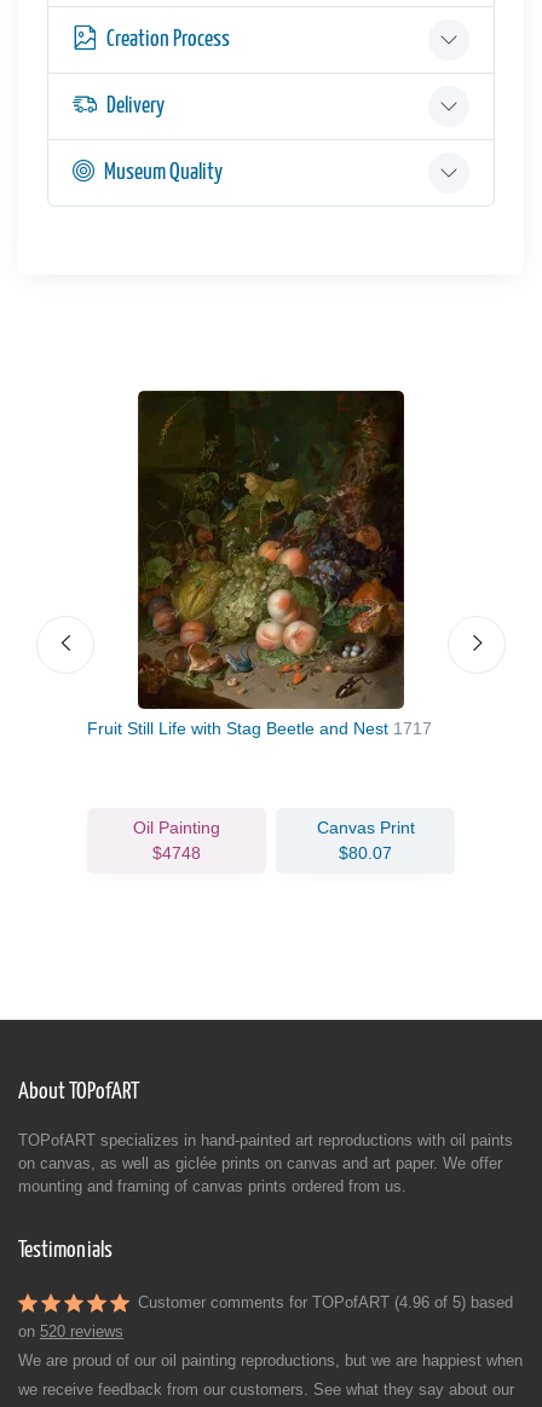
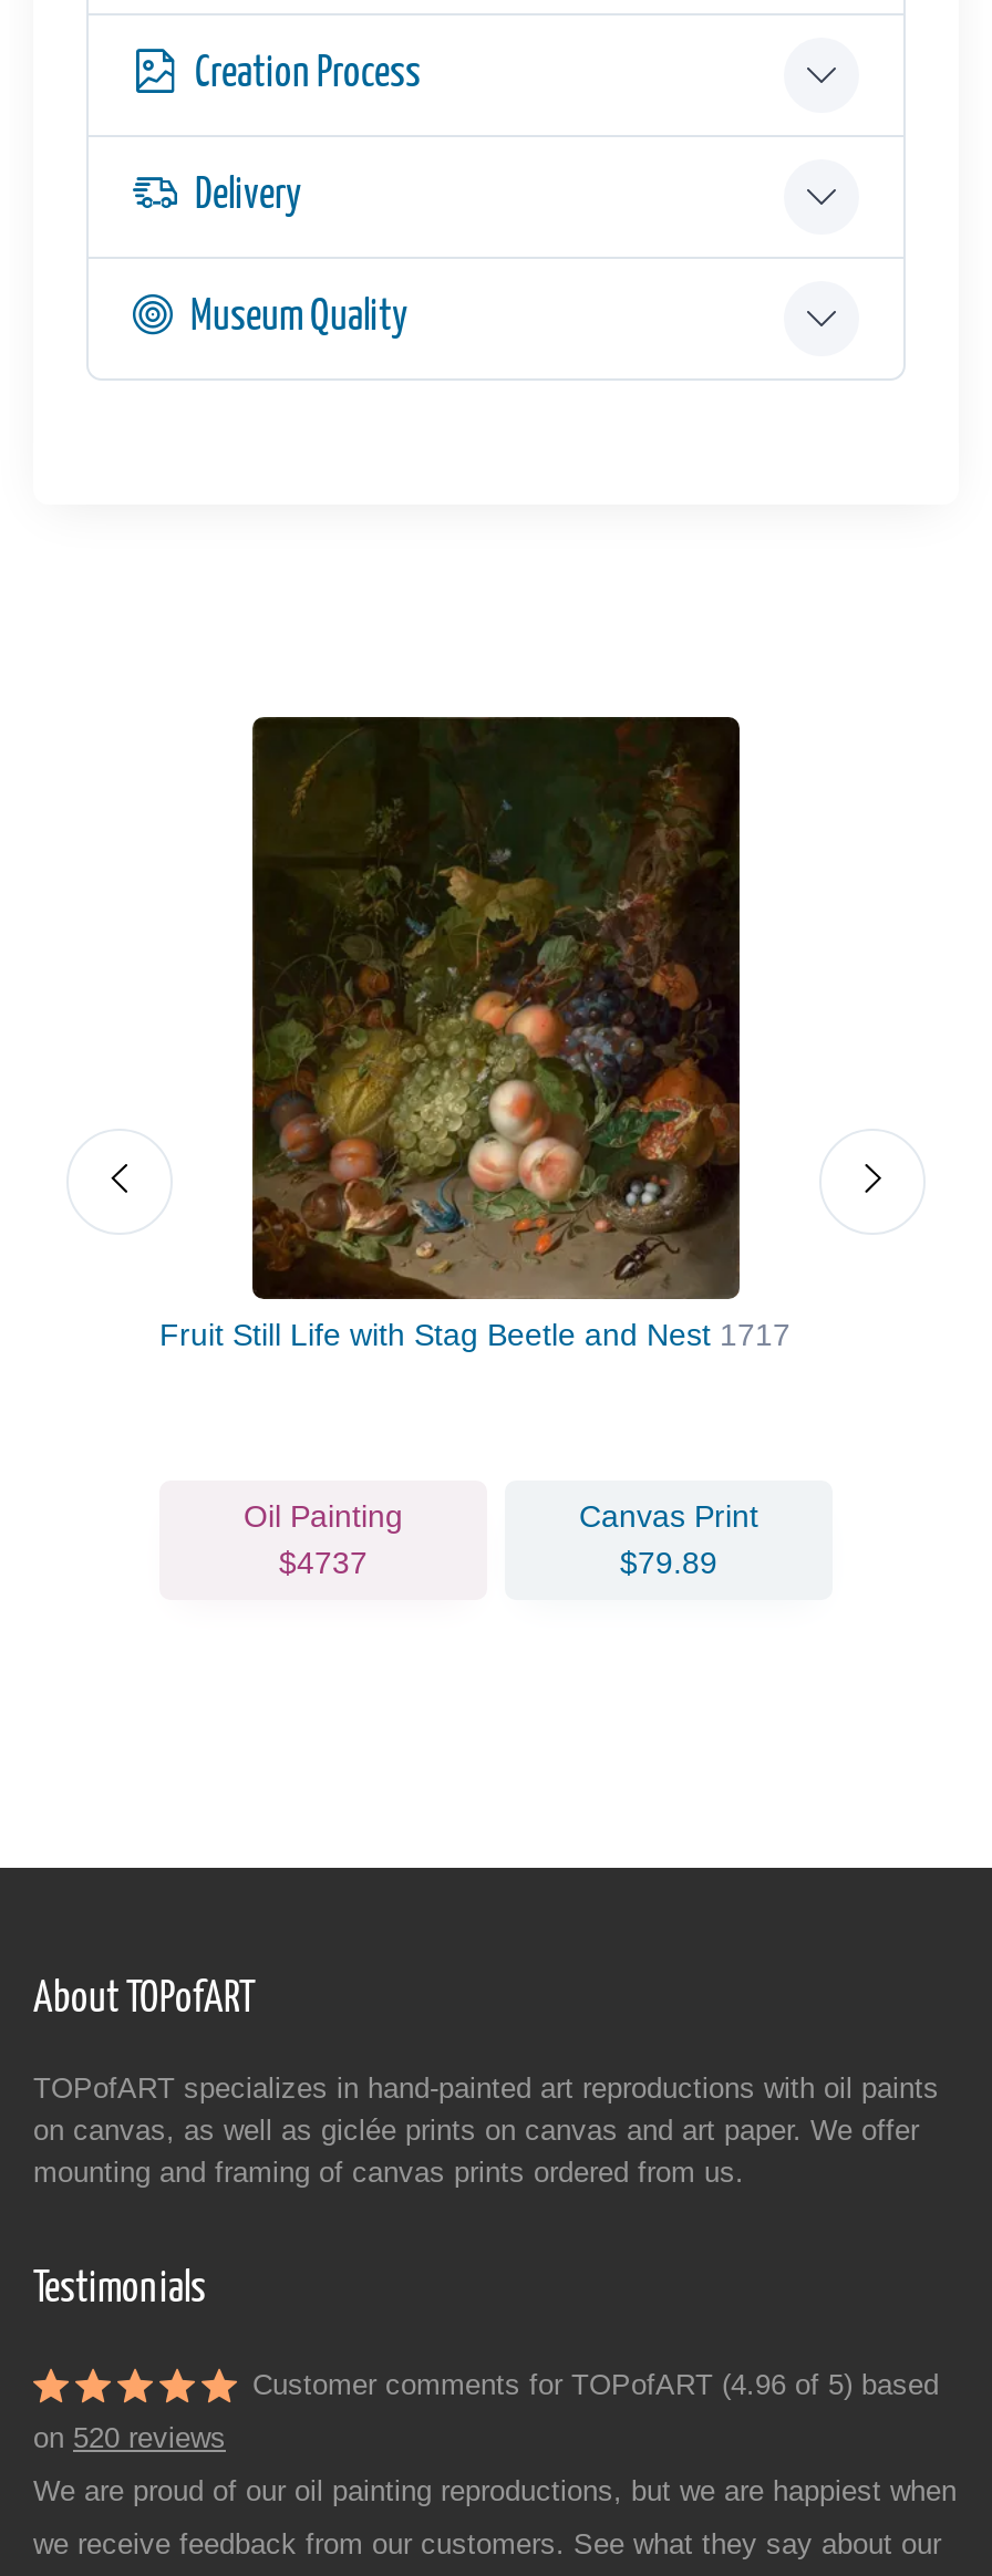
- $4748
+ $4737

- $80.07
+ $79.89
